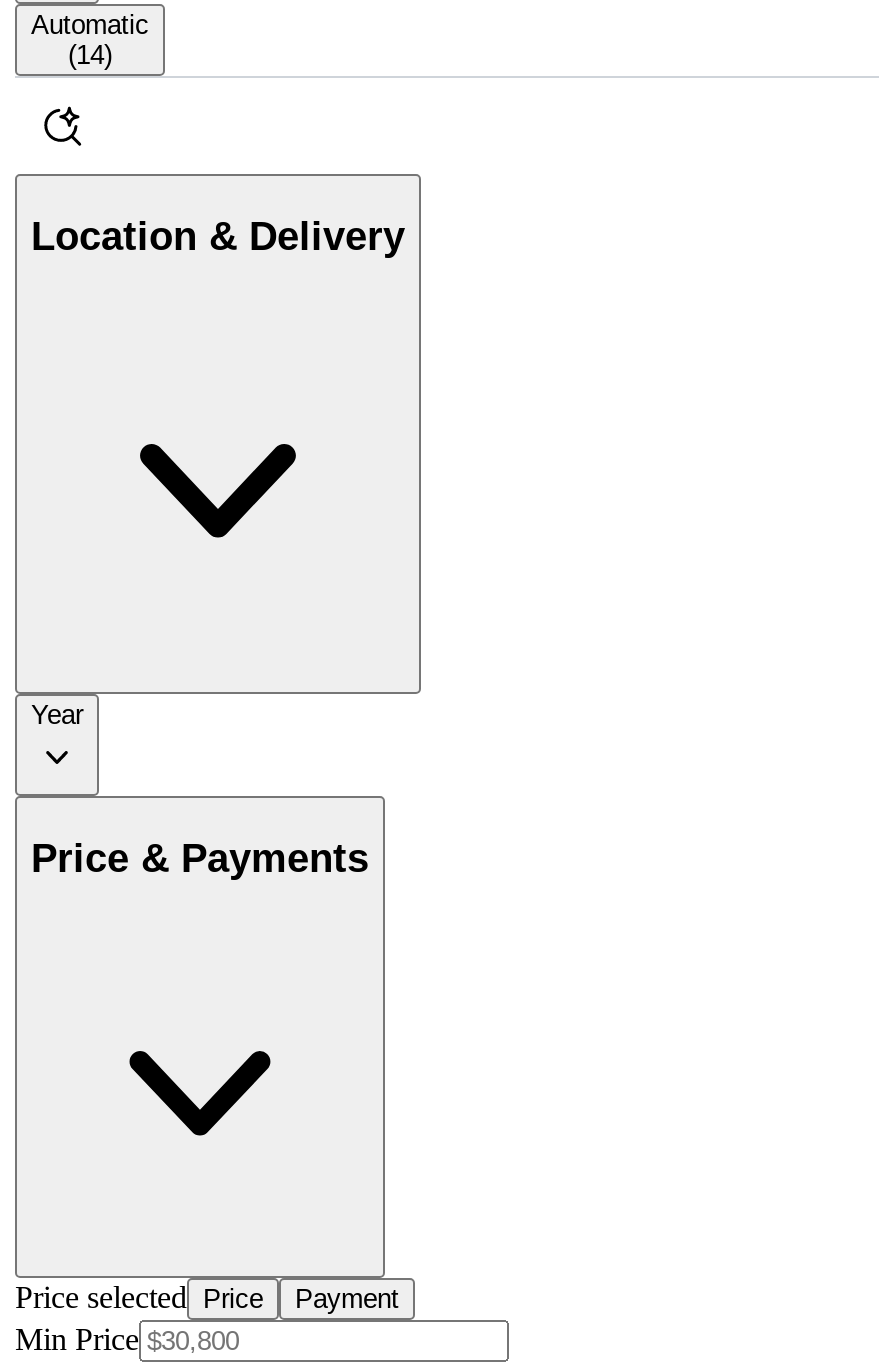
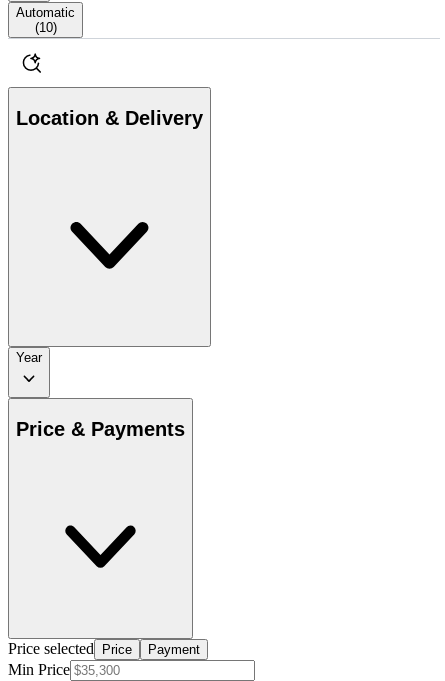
- (14)
+ (10)
